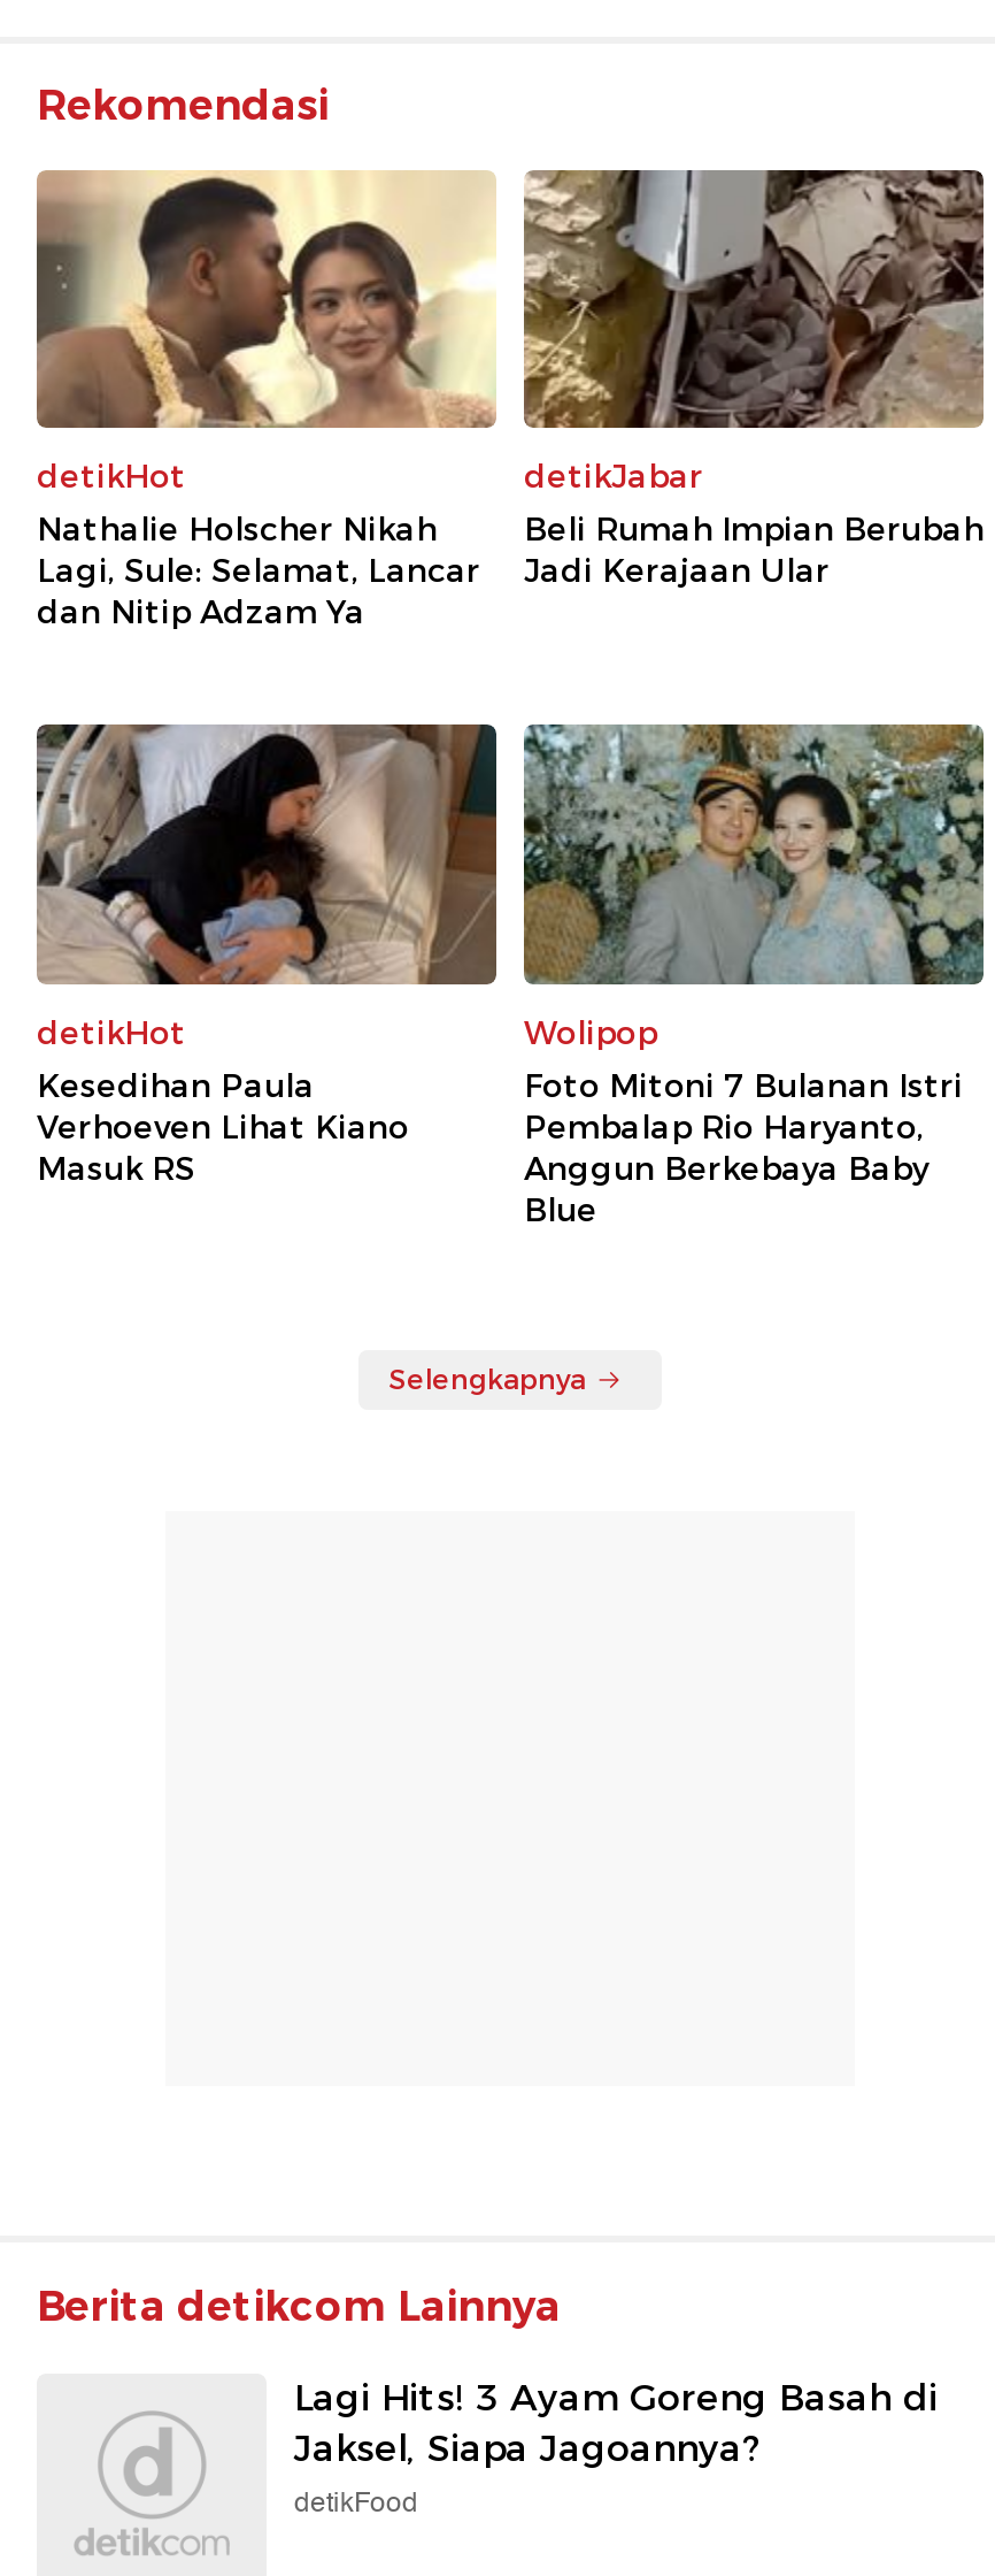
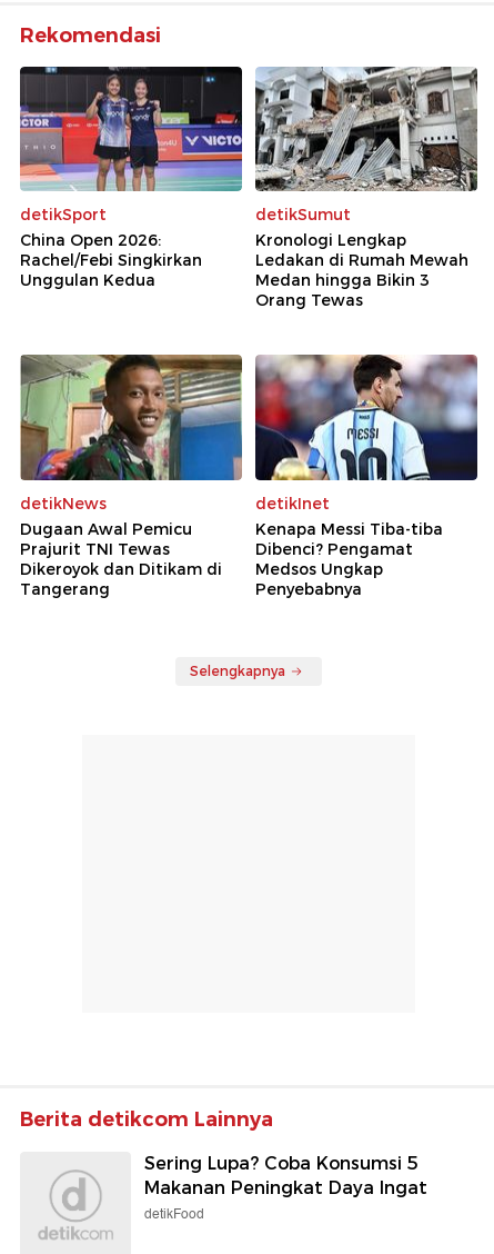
- [image]
- detikHot
- Nathalie Holscher Nikah
- Lagi, Sule: Selamat, Lancar
- dan Nitip Adzam Ya
+ [image]
+ detikSport
+ China Open 2026:
+ Rachel/Febi Singkirkan
+ Unggulan Kedua

- [image]
- detikJabar
- Beli Rumah Impian Berubah
- Jadi Kerajaan Ular
+ [image]
+ detikSumut
+ Kronologi Lengkap
+ Ledakan di Rumah Mewah
+ Medan hingga Bikin 3
+ Orang Tewas

- [image]
- detikHot
- Kesedihan Paula
- Verhoeven Lihat Kiano
- Masuk RS
+ [image]
+ detikNews
+ Dugaan Awal Pemicu
+ Prajurit TNI Tewas
+ Dikeroyok dan Ditikam di
+ Tangerang

- [image]
- Wolipop
- Foto Mitoni 7 Bulanan Istri
- Pembalap Rio Haryanto,
- Anggun Berkebaya Baby
- Blue
+ [image]
+ detikInet
+ Kenapa Messi Tiba-tiba
+ Dibenci? Pengamat
+ Medsos Ungkap
+ Penyebabnya

- Lagi Hits! 3 Ayam Goreng Basah di
- Jaksel, Siapa Jagoannya?
+ Sering Lupa? Coba Konsumsi 5
+ Makanan Peningkat Daya Ingat
